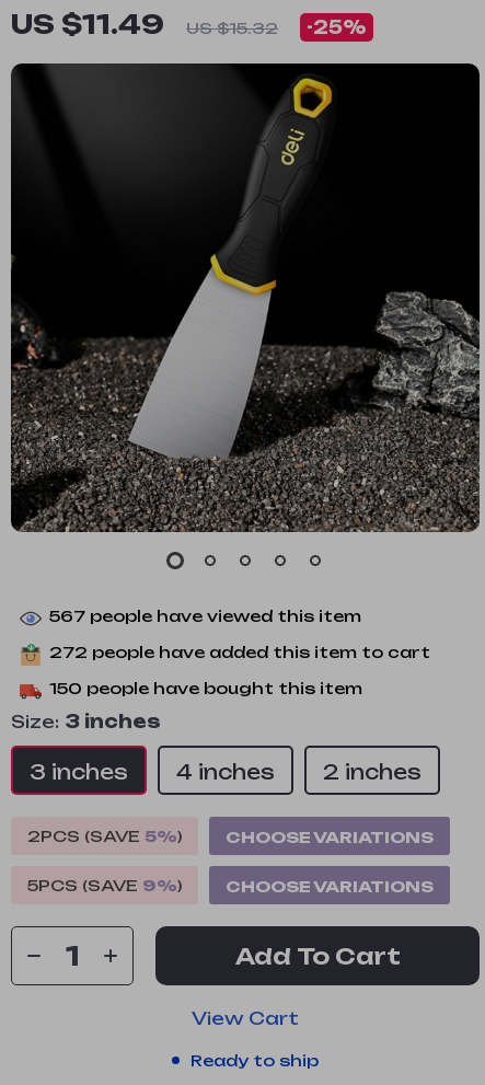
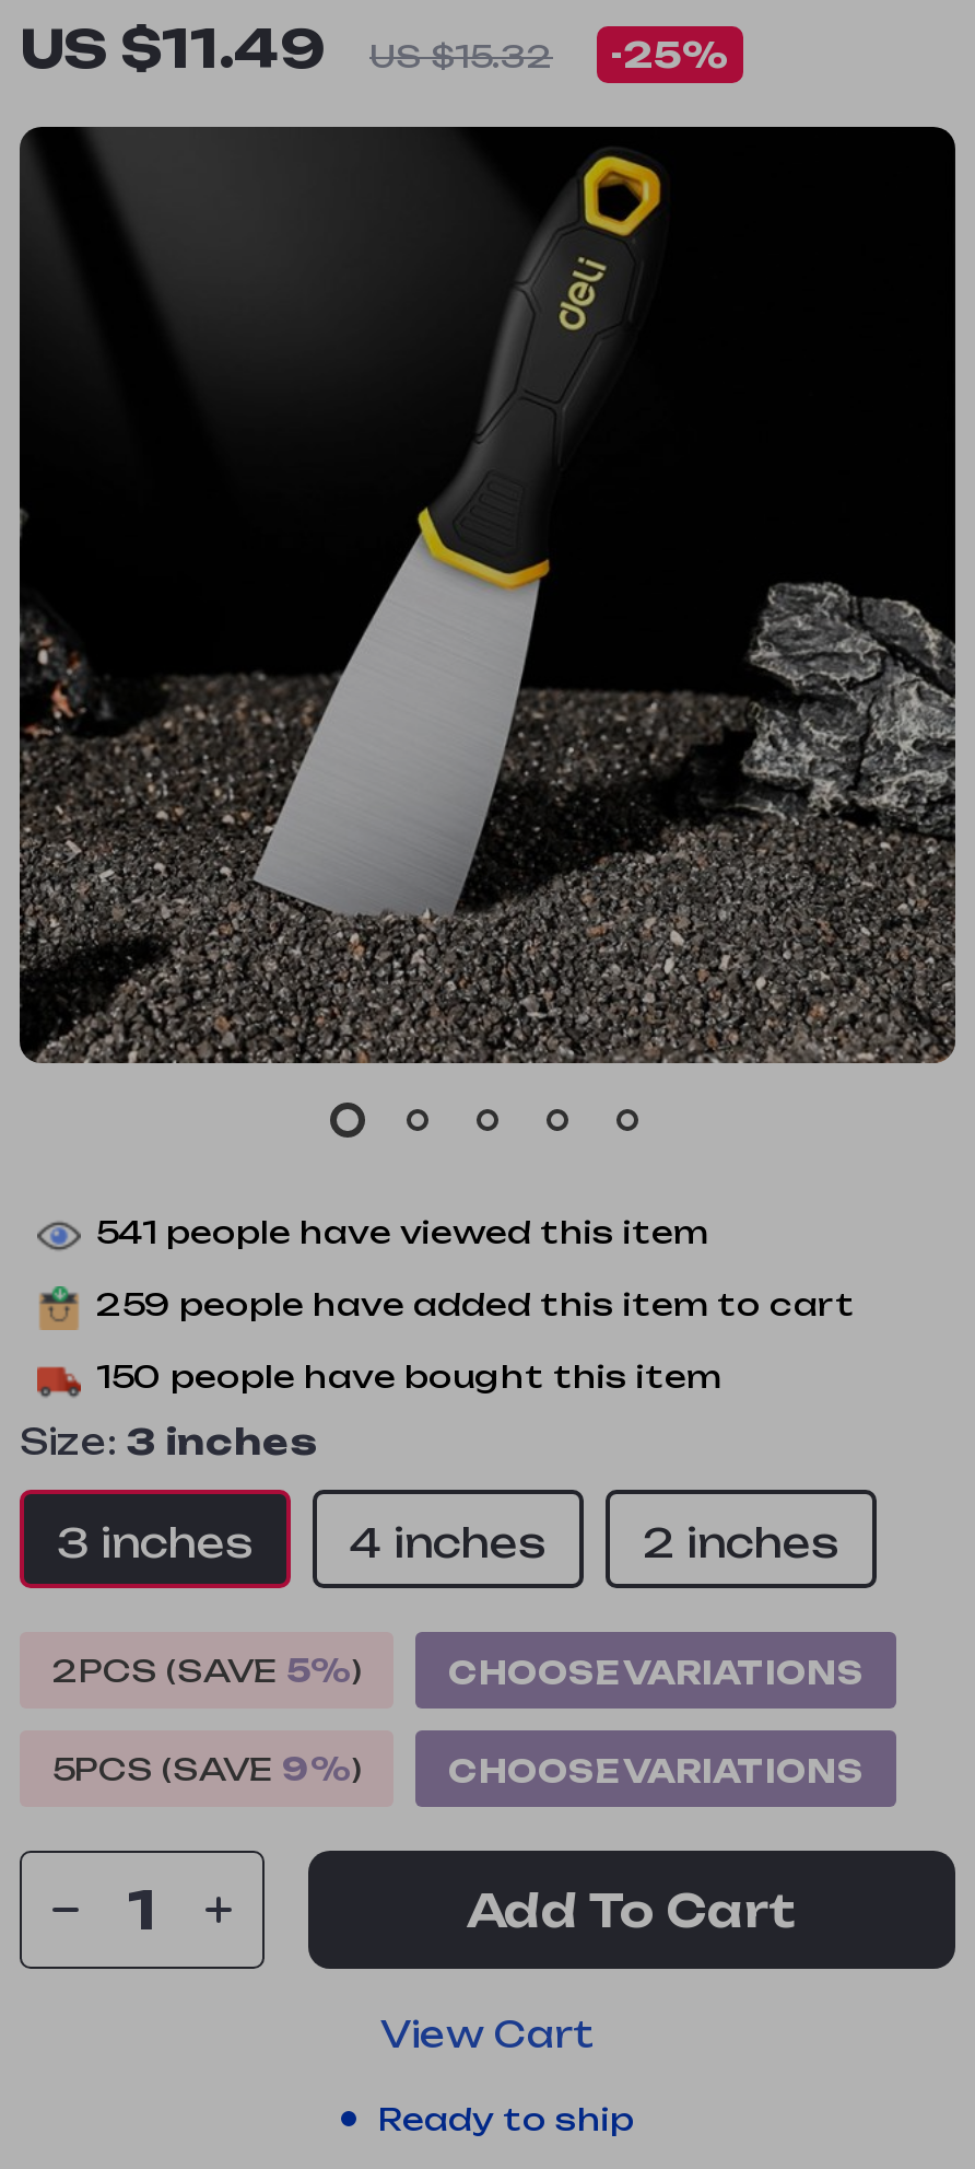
- 567 people have viewed this item
+ 541 people have viewed this item

- 272 people have added this item to cart
+ 259 people have added this item to cart
